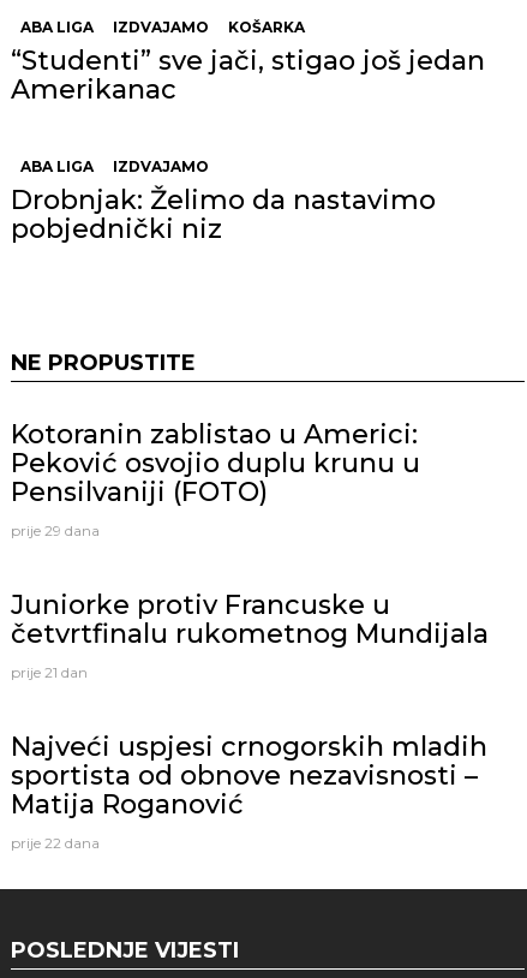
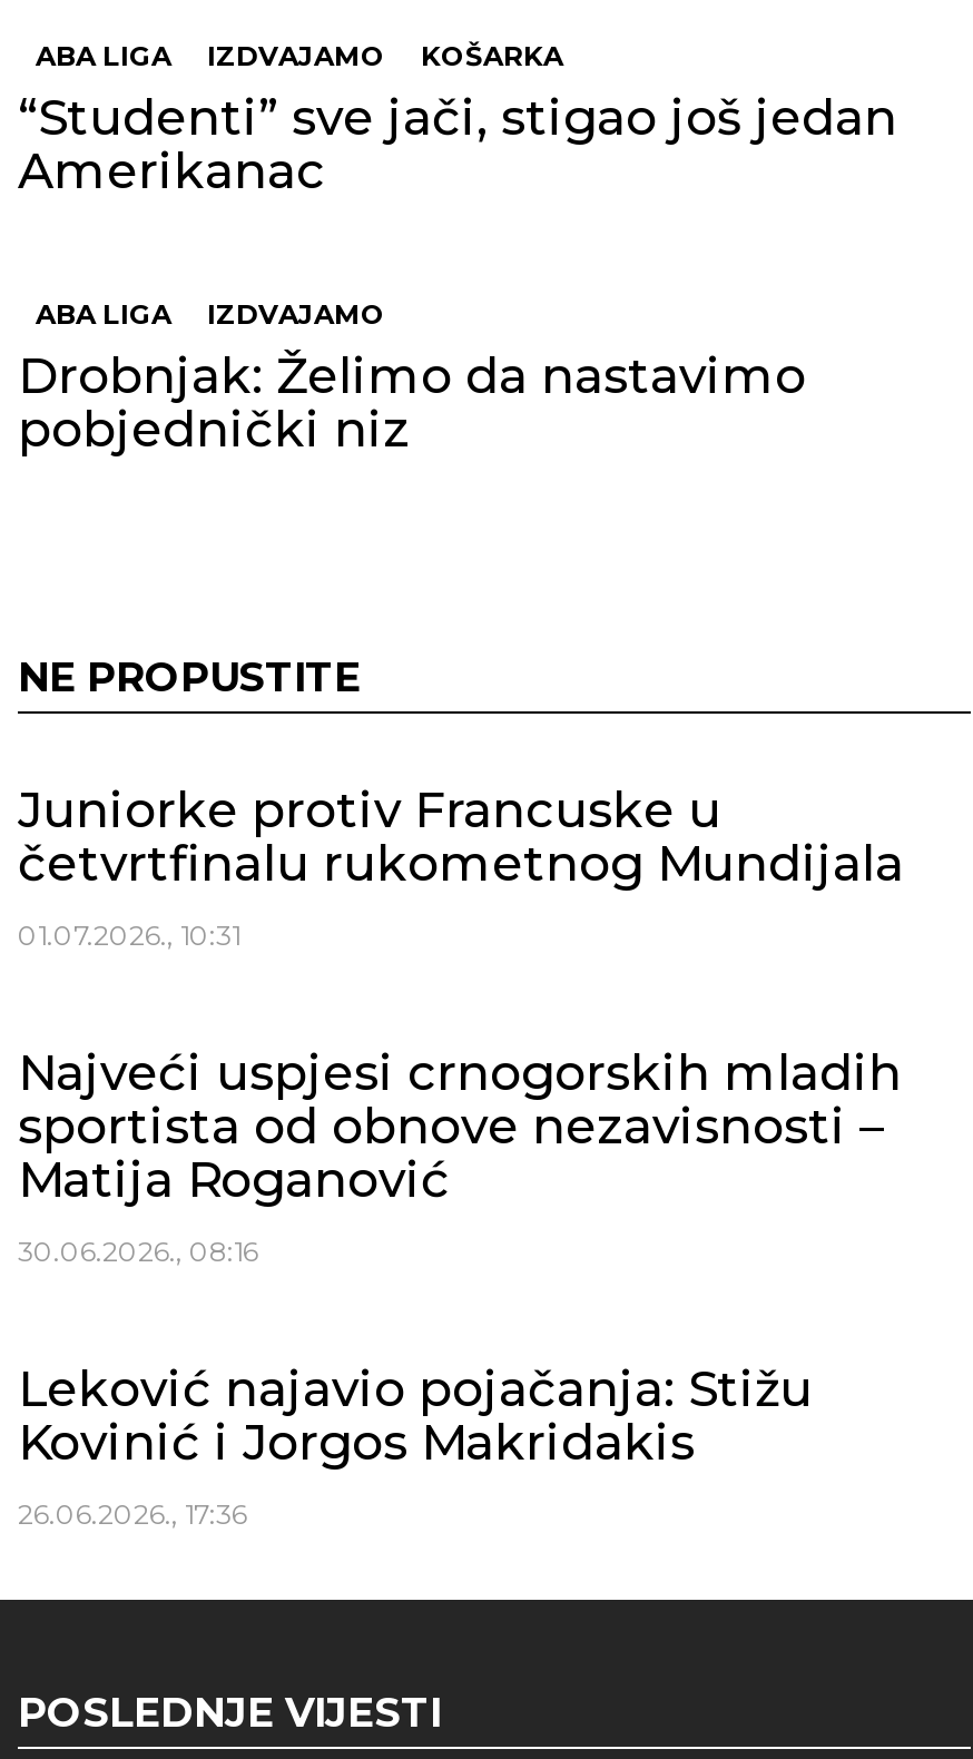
- Kotoranin zablistao u Americi:
- Peković osvojio duplu krunu u
- Pensilvaniji (FOTO)
- prije 29 dana

moved up: Juniorke protiv Francuske u | četvrtfinalu rukometnog Mundijala

- prije 21 dan
+ 01.07.2026., 10:31

moved up: Najveći uspjesi crnogorskih mladih | sportista od obnove nezavisnosti – | Matija Roganović

- prije 22 dana
+ 30.06.2026., 08:16
+ Leković najavio pojačanja: Stižu
+ Kovinić i Jorgos Makridakis
+ 26.06.2026., 17:36
